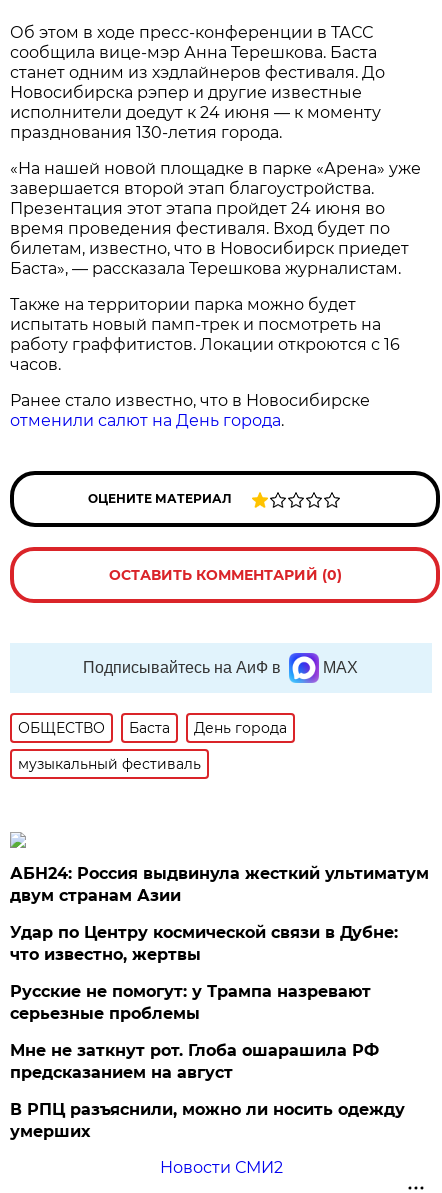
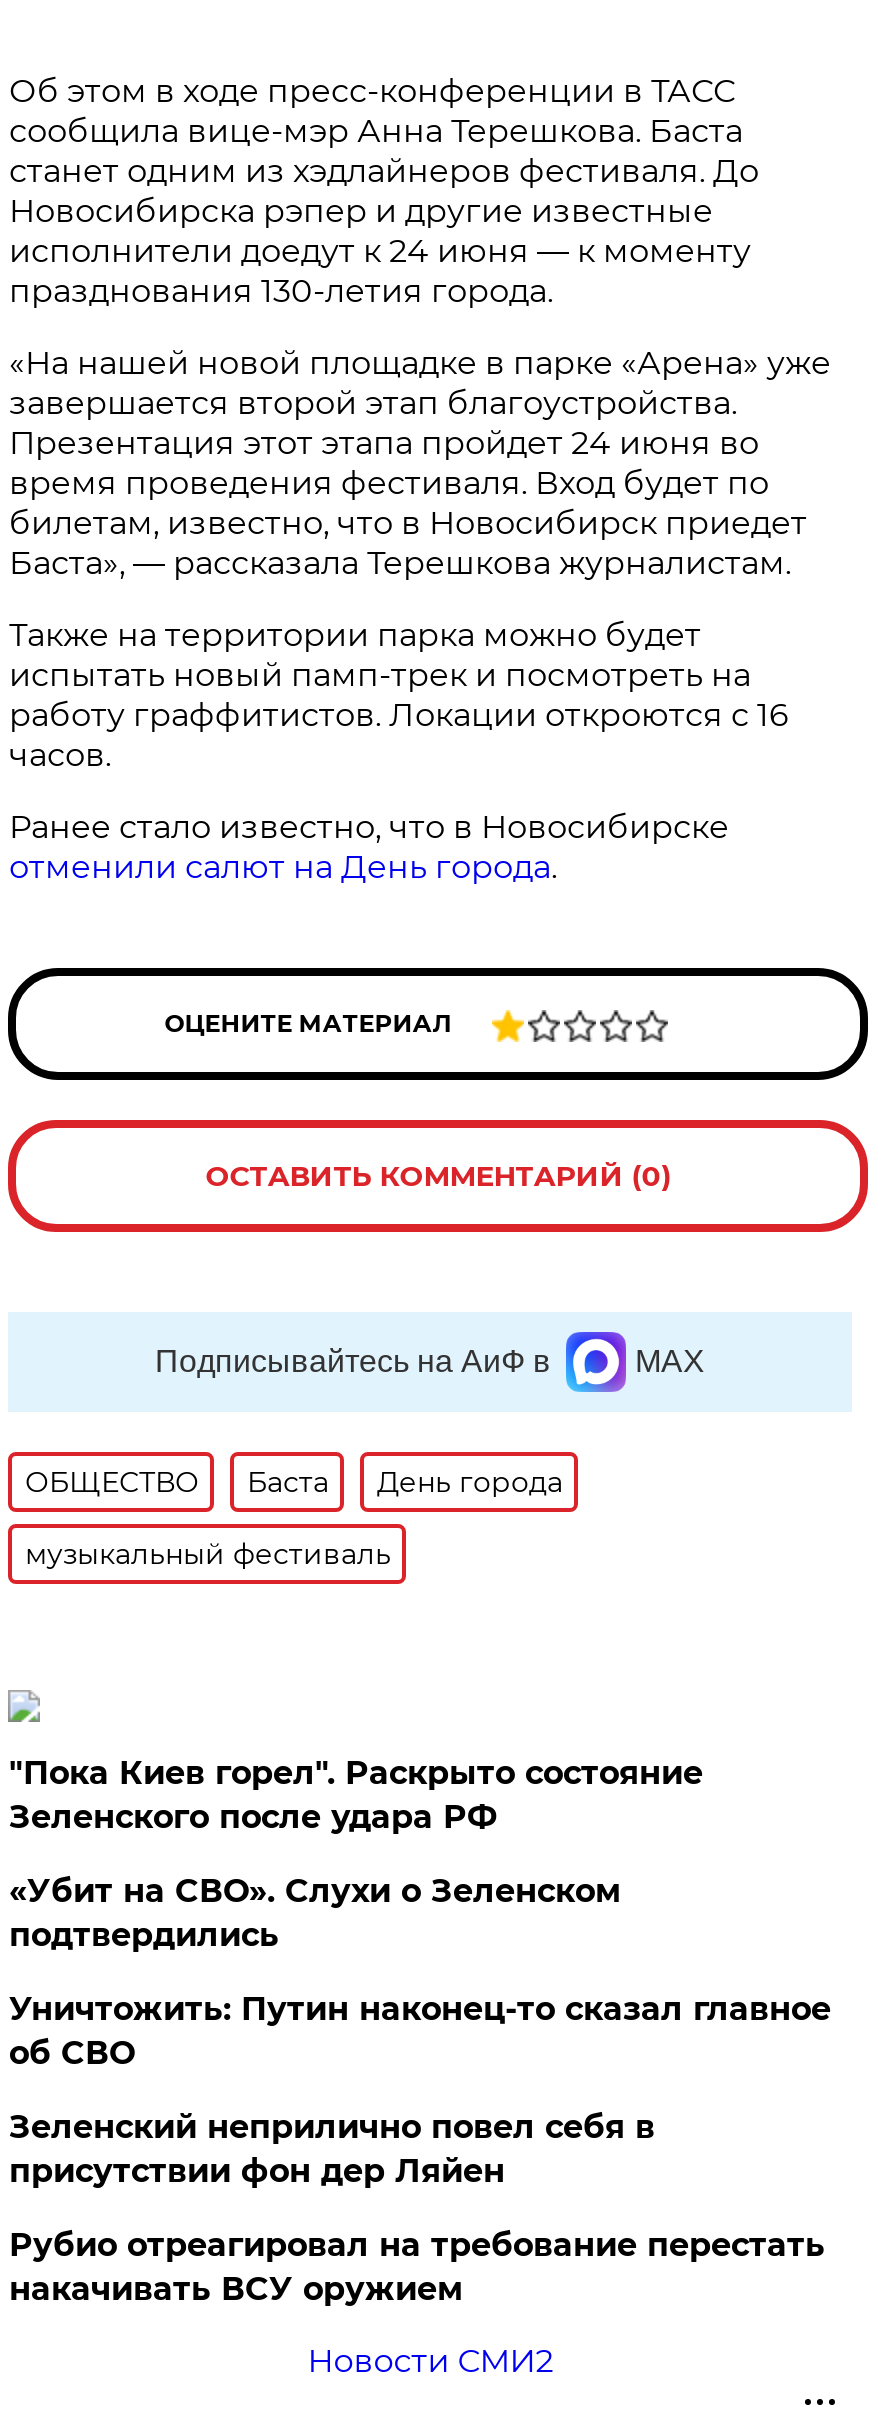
- АБН24: Россия выдвинула жесткий ультиматум
- двум странам Азии
+ "Пока Киев горел". Раскрыто состояние
+ Зеленского после удара РФ

- Удар по Центру космической связи в Дубне:
- что известно, жертвы
+ «Убит на СВО». Слухи о Зеленском
+ подтвердились

- Русские не помогут: у Трампа назревают
- серьезные проблемы
+ Уничтожить: Путин наконец-то сказал главное
+ об СВО

- Мне не заткнут рот. Глоба ошарашила РФ
- предсказанием на август
+ Зеленский неприлично повел cебя в
+ присутствии фон дер Ляйен

- В РПЦ разъяснили, можно ли носить одежду
- умерших
+ Рубио отреагировал на требование перестать
+ накачивать ВСУ оружием
